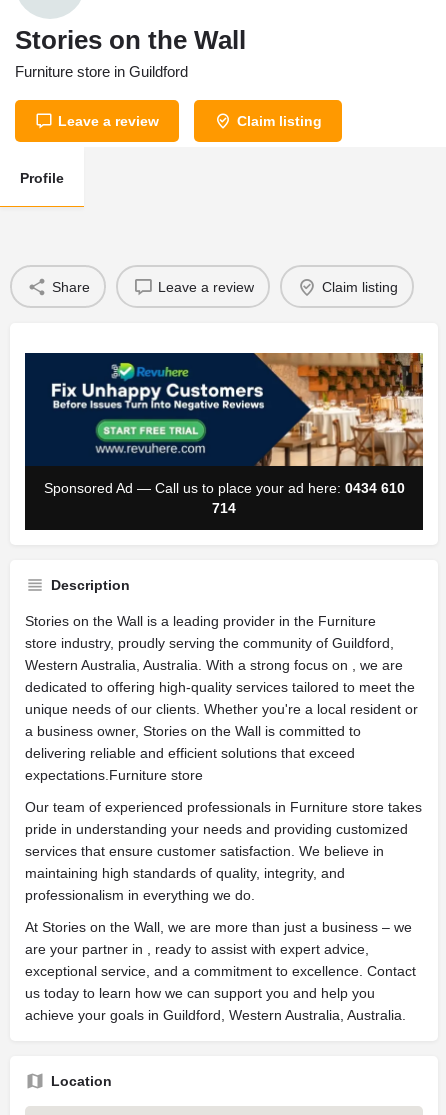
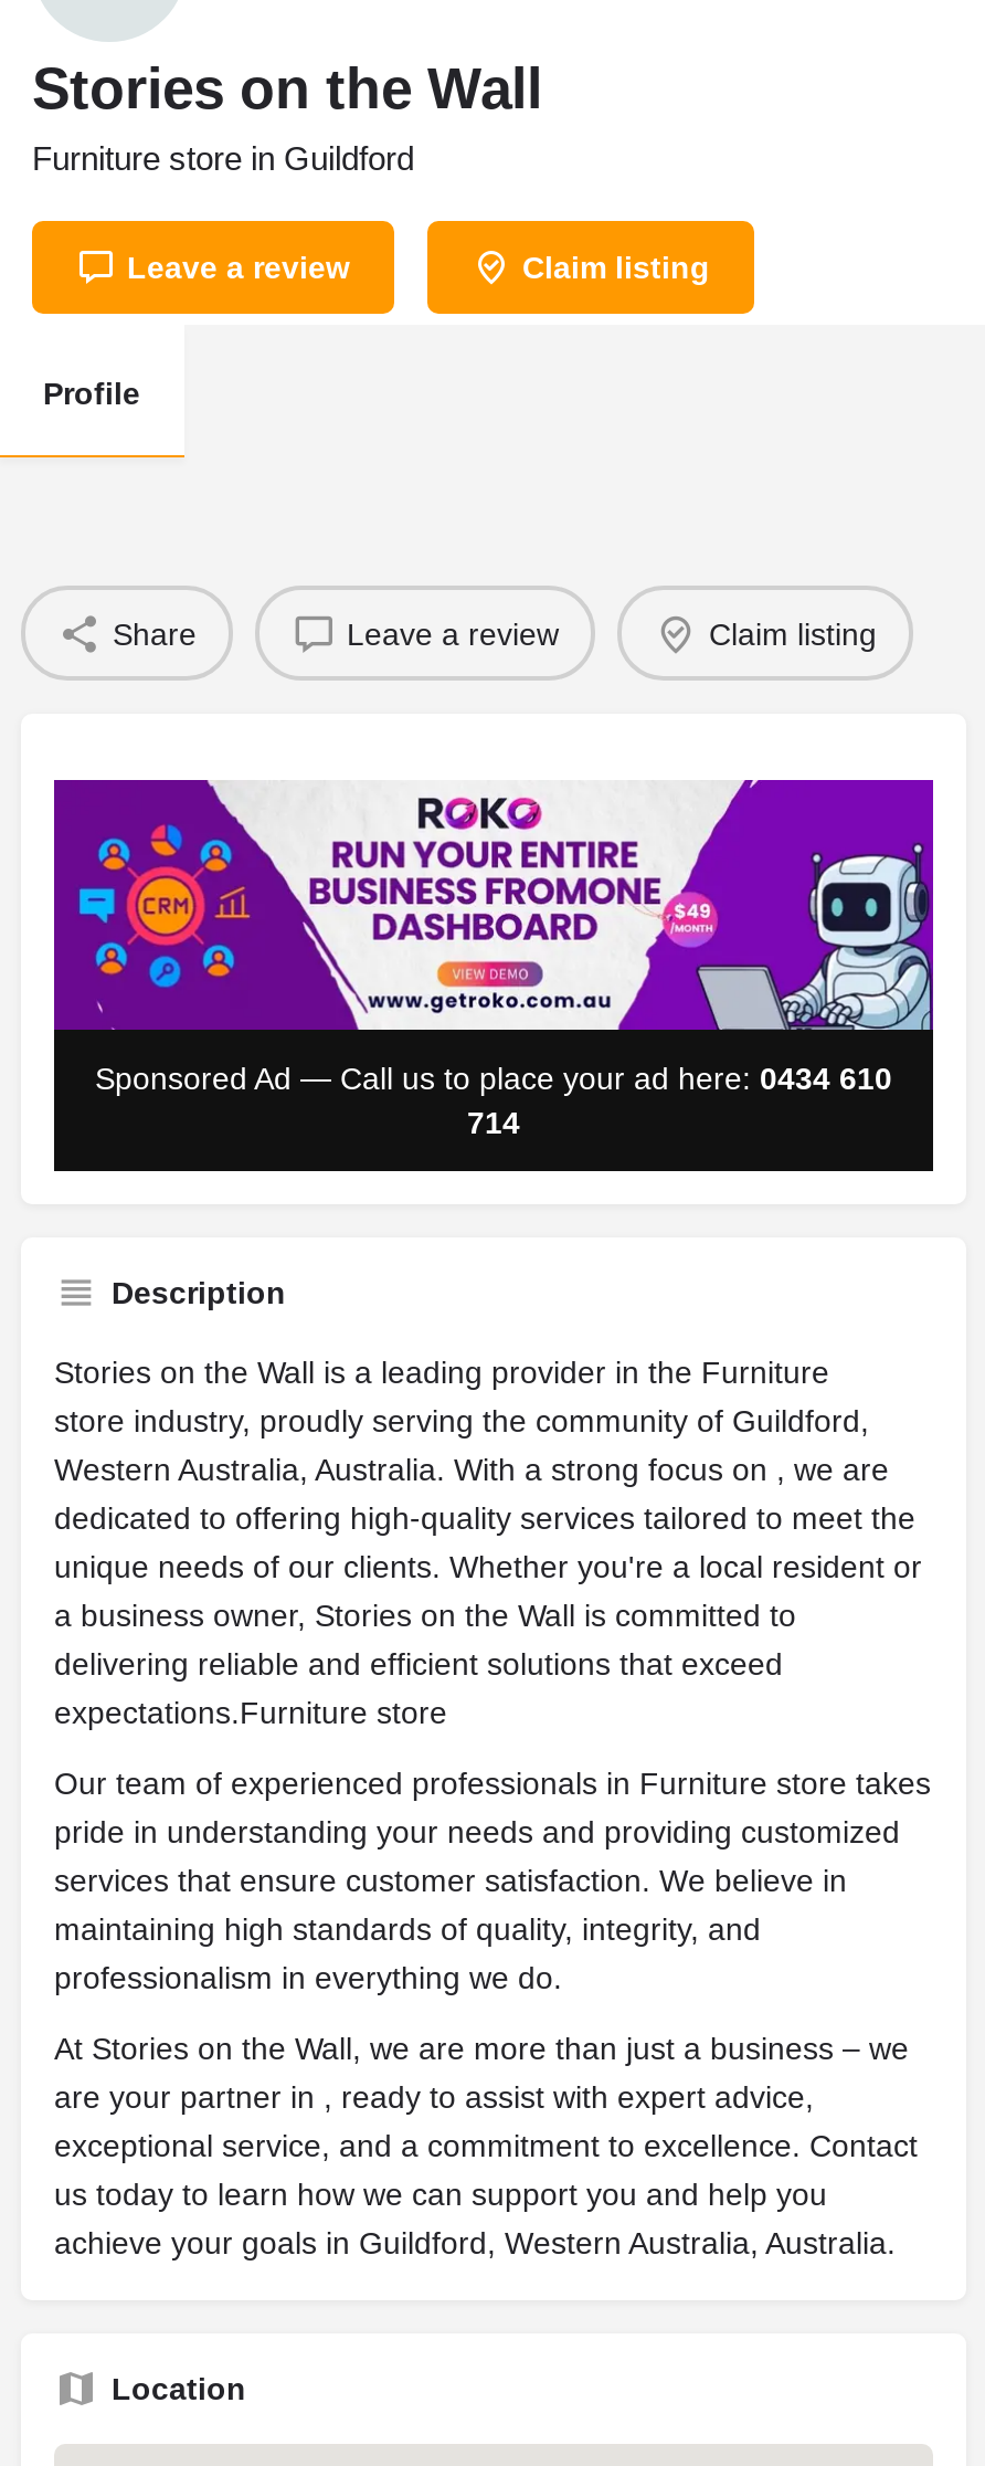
- [image]
+ [image]
